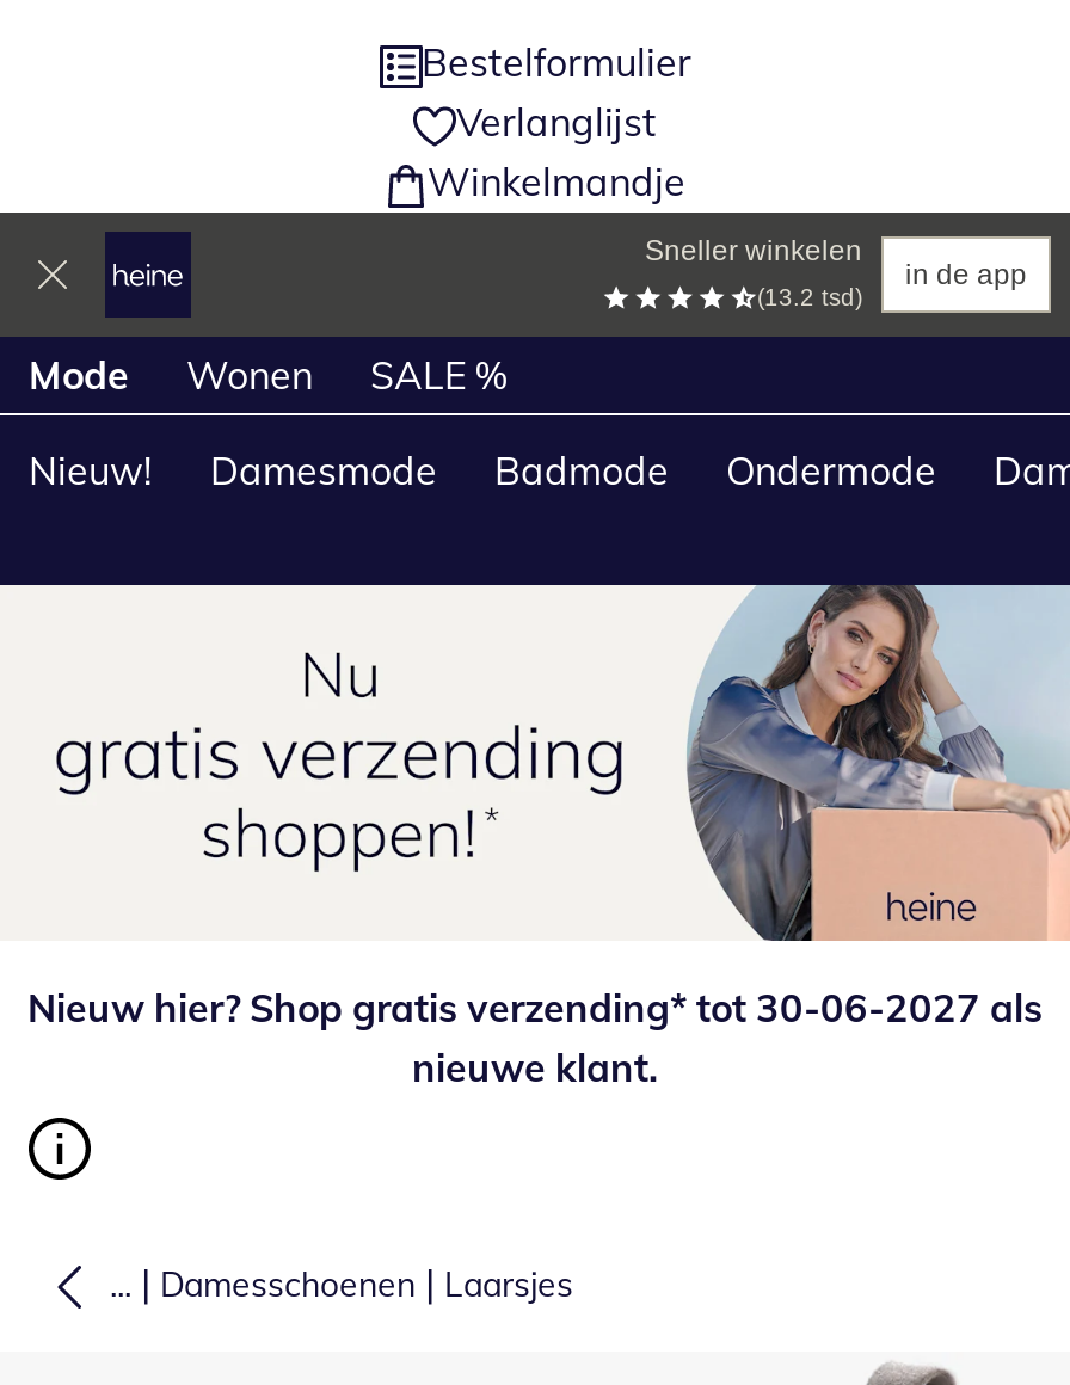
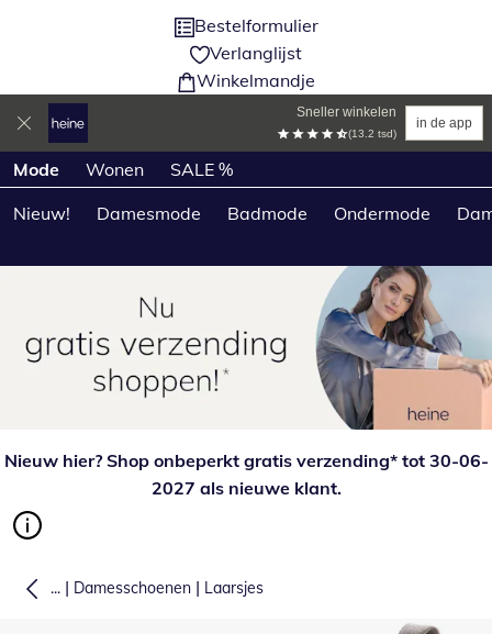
- Nieuw hier? Shop gratis verzending* tot 30-06-2027 als
- nieuwe klant.
+ Nieuw hier? Shop onbeperkt gratis verzending* tot 30-06-
+ 2027 als nieuwe klant.
